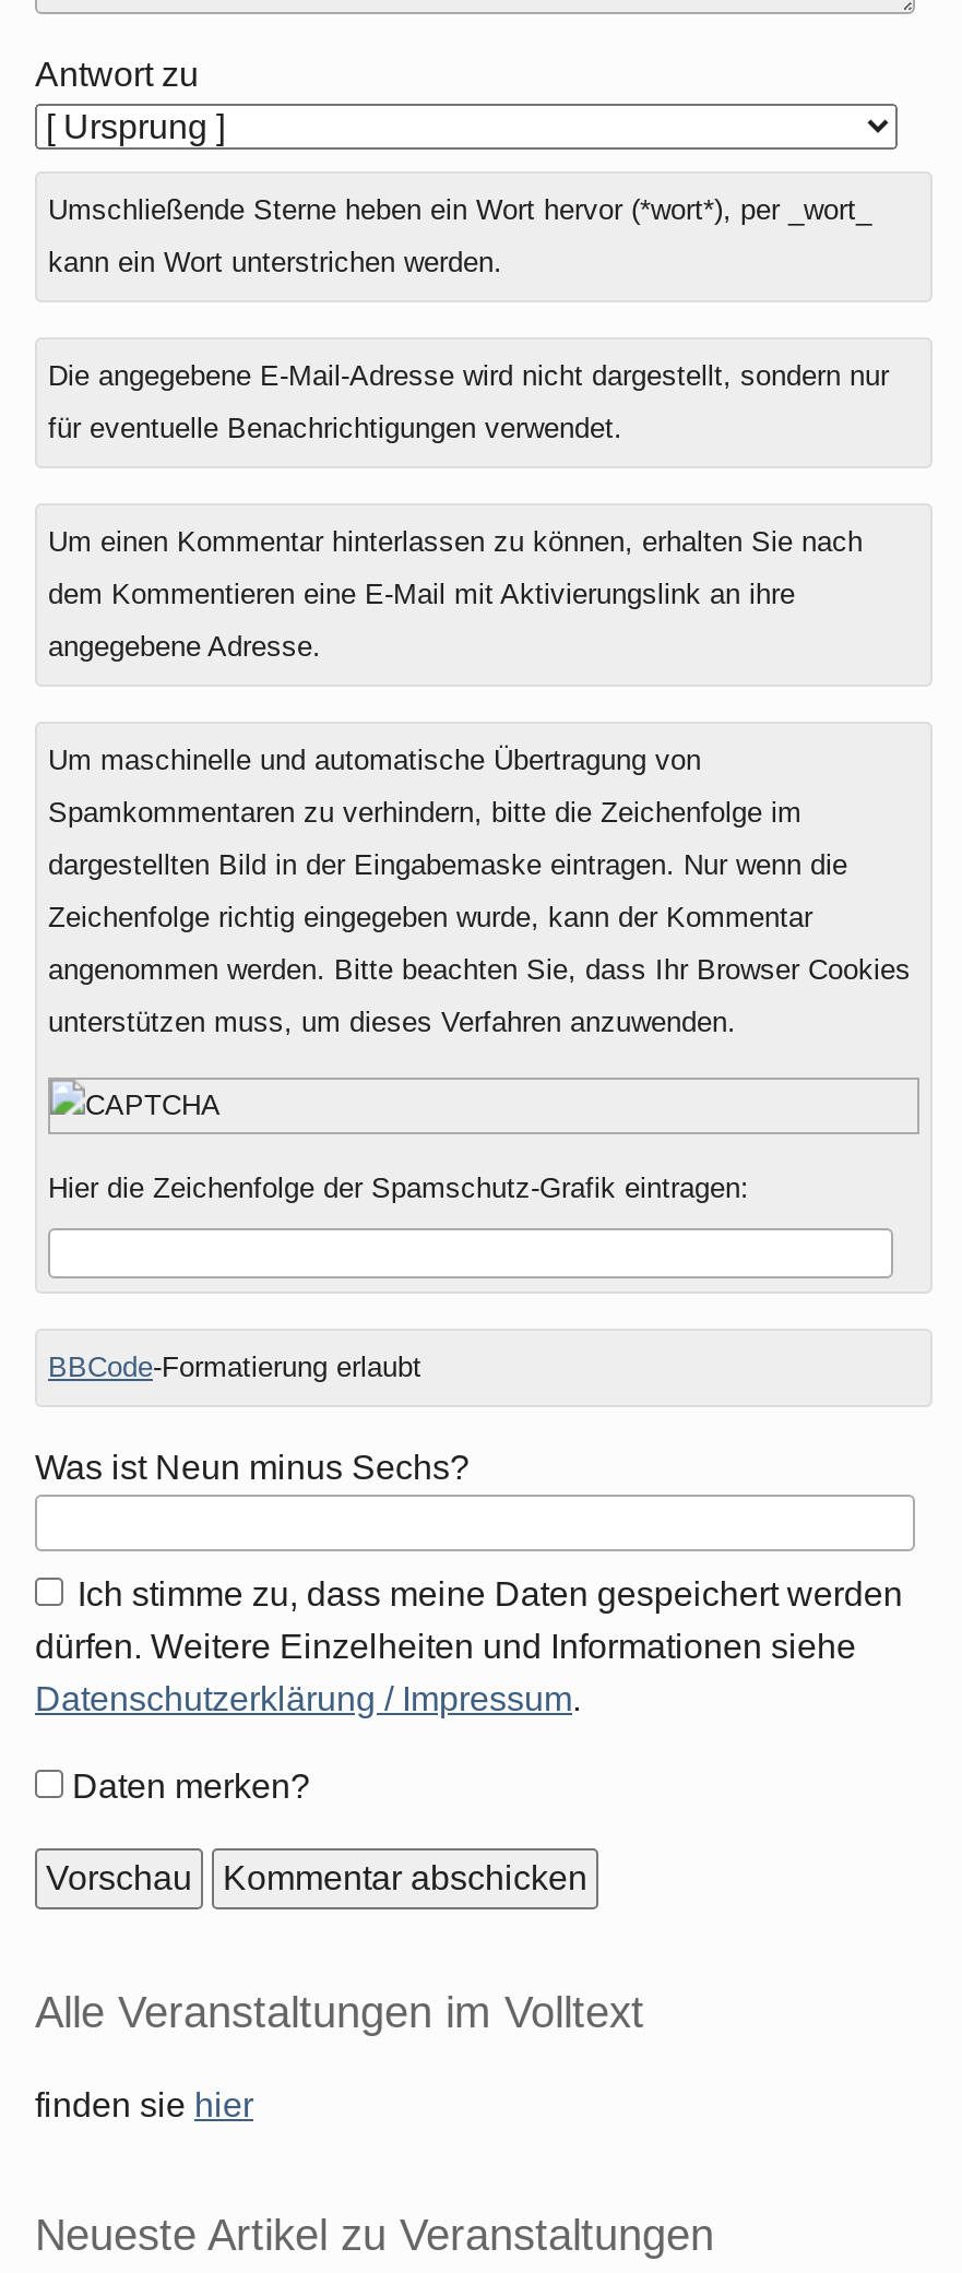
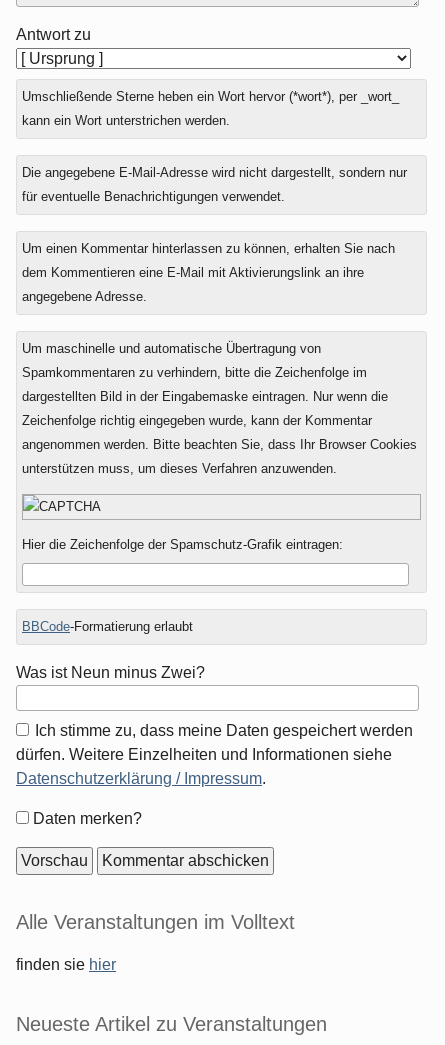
- Was ist Neun minus Sechs?
+ Was ist Neun minus Zwei?
